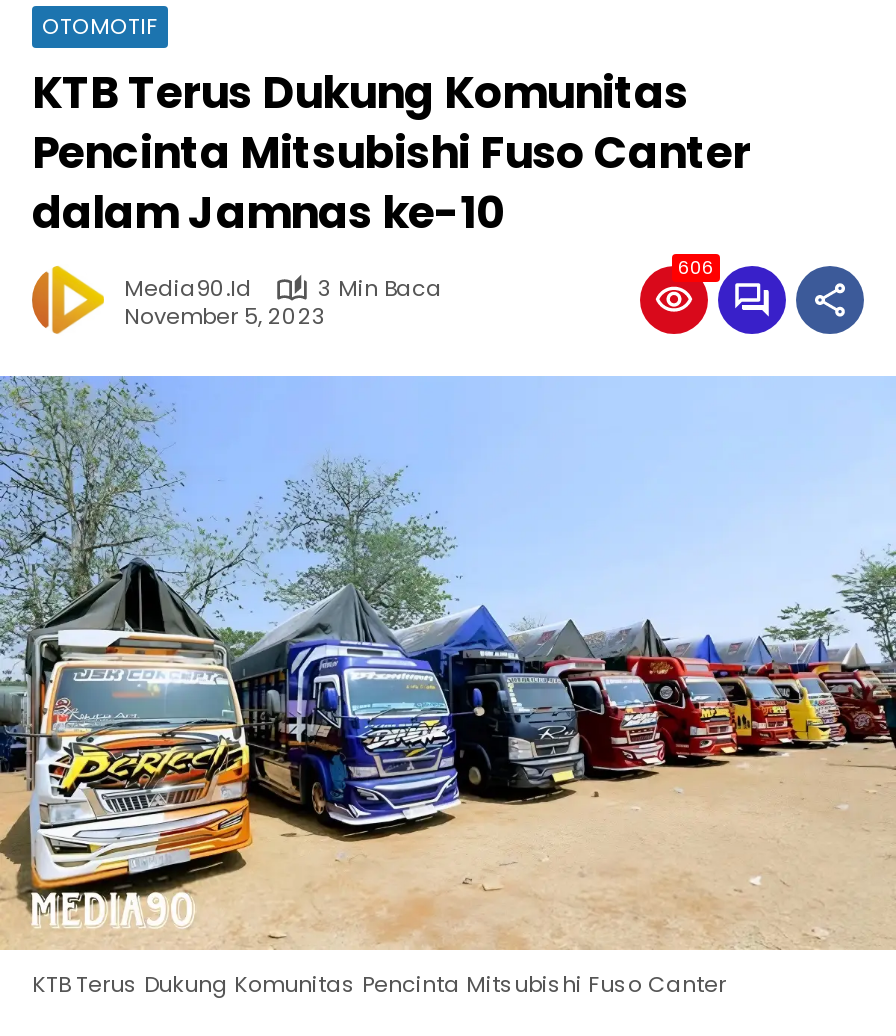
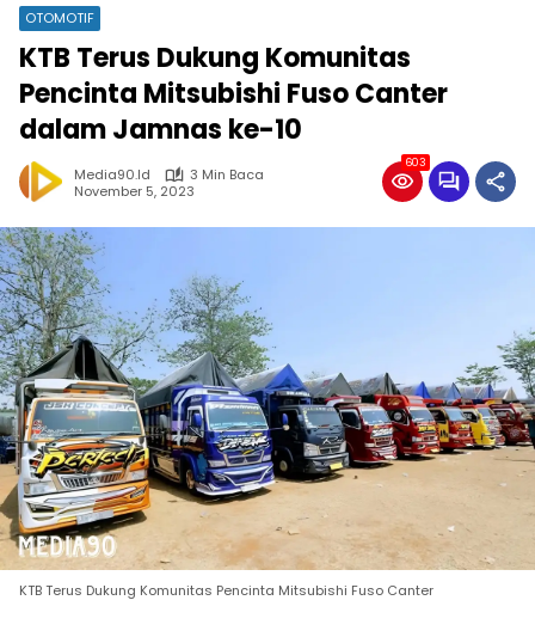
- 606
+ 603
